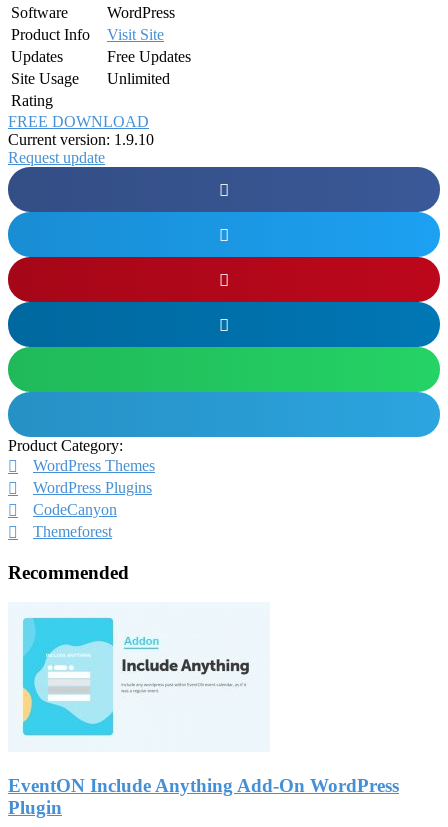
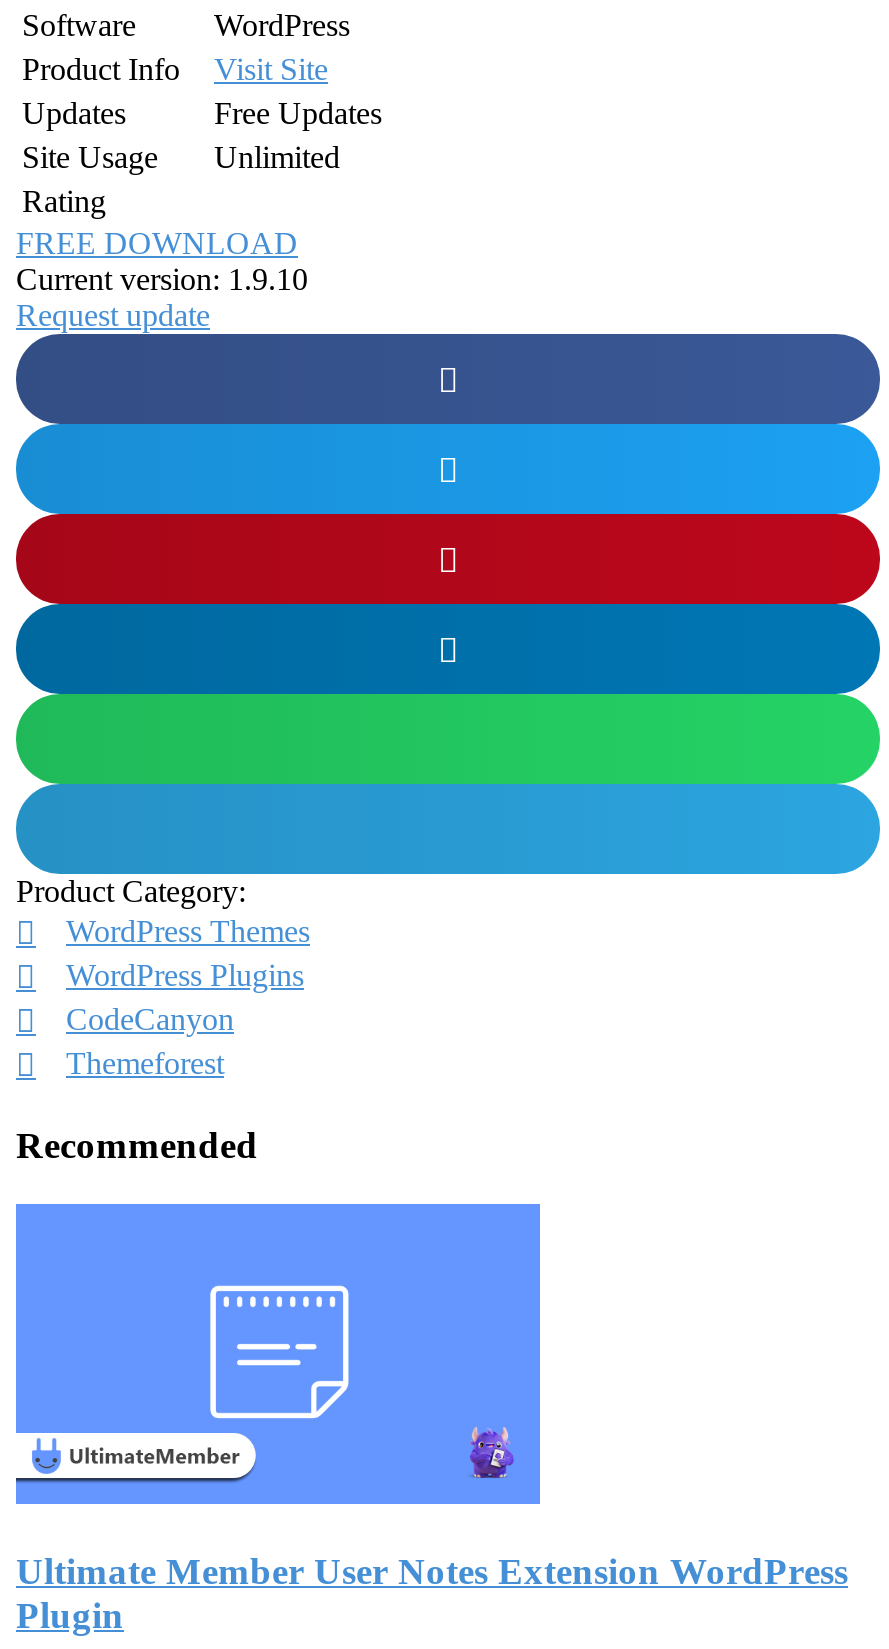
- [image]
- EventON Include Anything Add-On WordPress
+ [image]
+ Ultimate Member User Notes Extension WordPress
